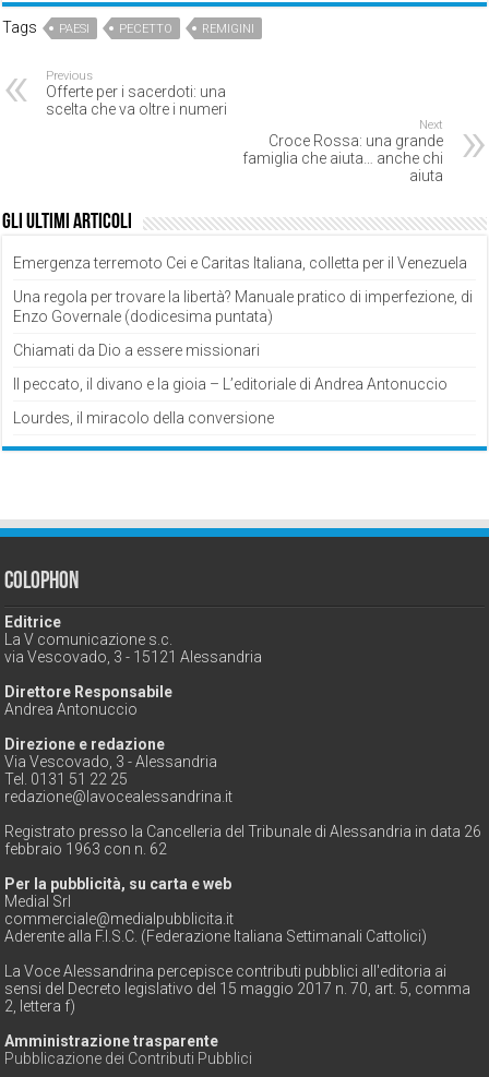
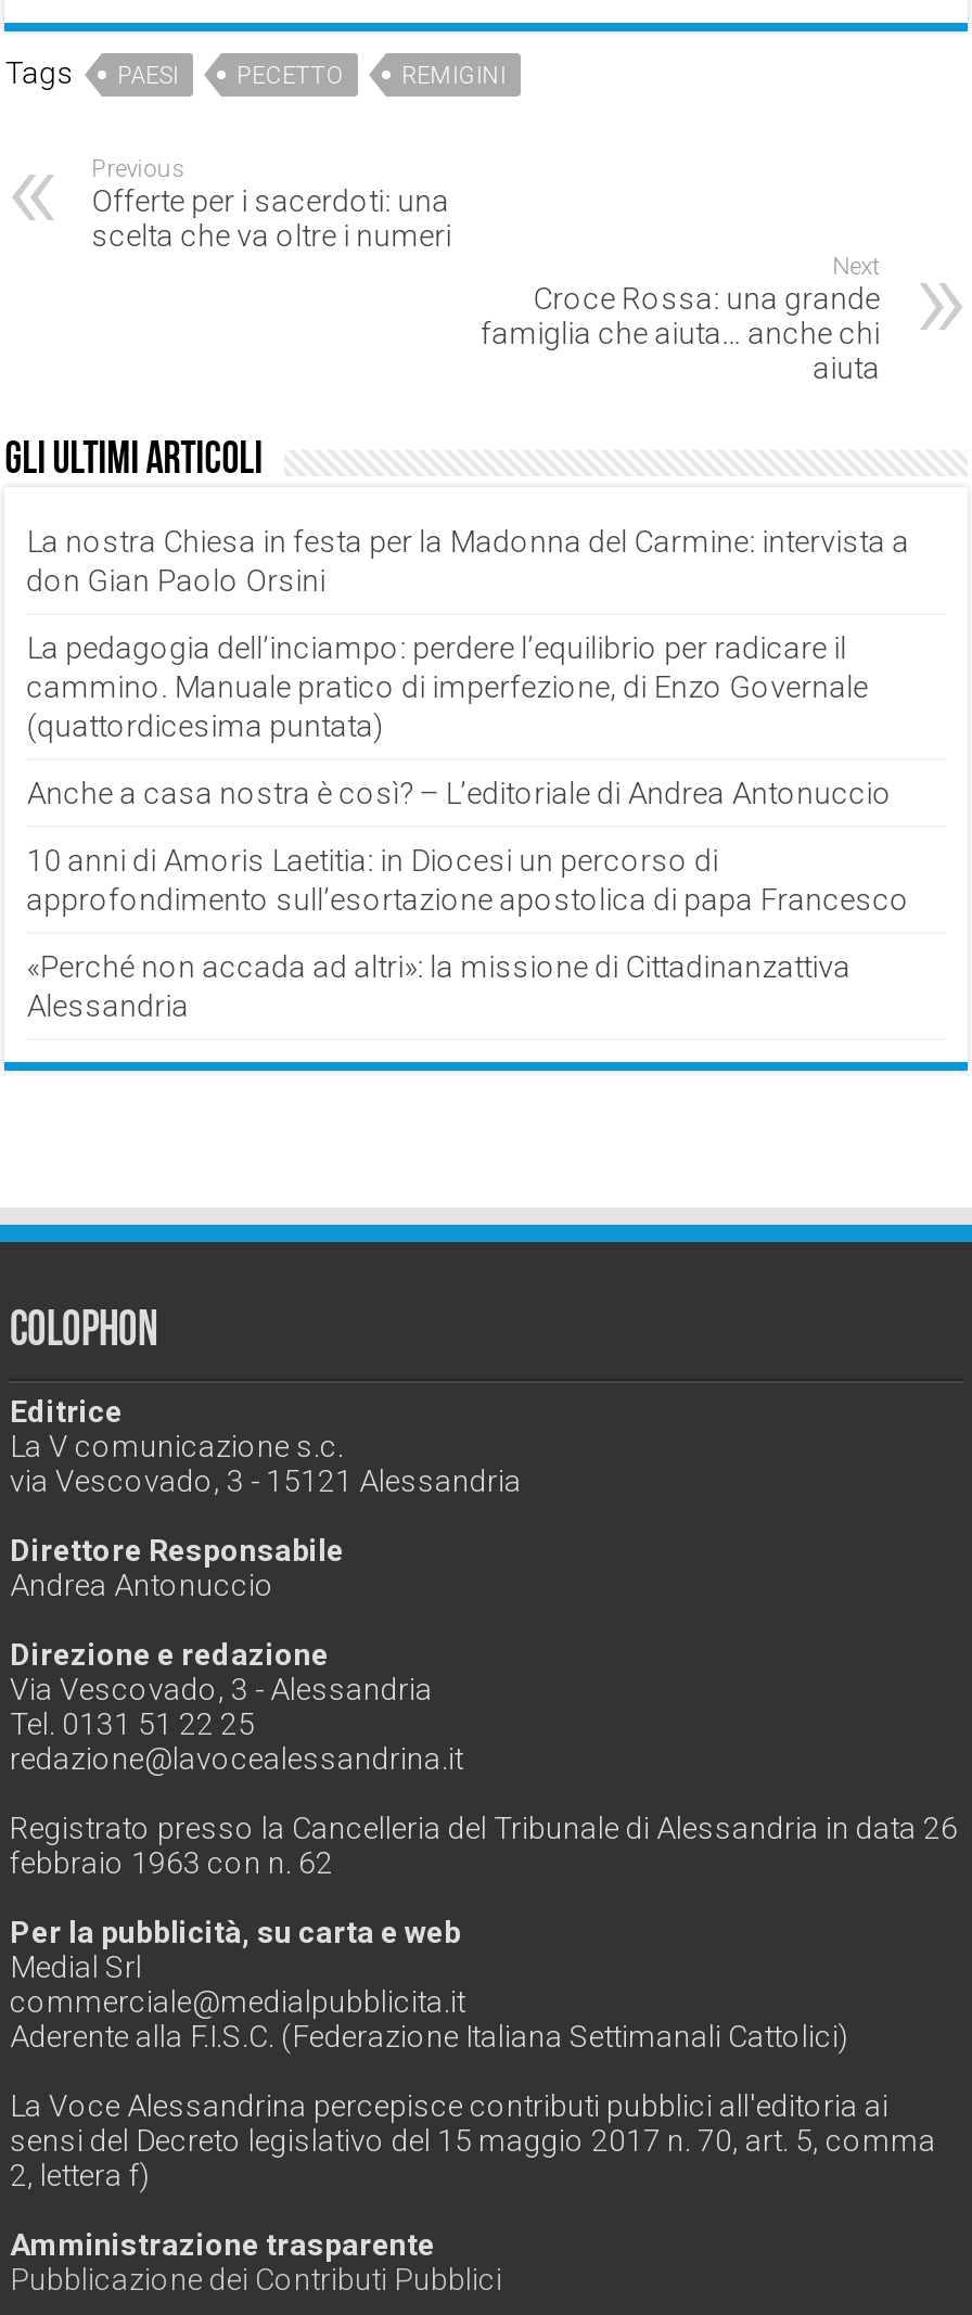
- Emergenza terremoto Cei e Caritas Italiana, colletta per il Venezuela
+ La nostra Chiesa in festa per la Madonna del Carmine: intervista a
+ don Gian Paolo Orsini

- Una regola per trovare la libertà? Manuale pratico di imperfezione, di
- Enzo Governale (dodicesima puntata)
+ La pedagogia dell’inciampo: perdere l’equilibrio per radicare il
+ cammino. Manuale pratico di imperfezione, di Enzo Governale
+ (quattordicesima puntata)

- Chiamati da Dio a essere missionari
+ Anche a casa nostra è così? – L’editoriale di Andrea Antonuccio

- Il peccato, il divano e la gioia – L’editoriale di Andrea Antonuccio
+ 10 anni di Amoris Laetitia: in Diocesi un percorso di
+ approfondimento sull’esortazione apostolica di papa Francesco

- Lourdes, il miracolo della conversione
+ «Perché non accada ad altri»: la missione di Cittadinanzattiva
+ Alessandria
